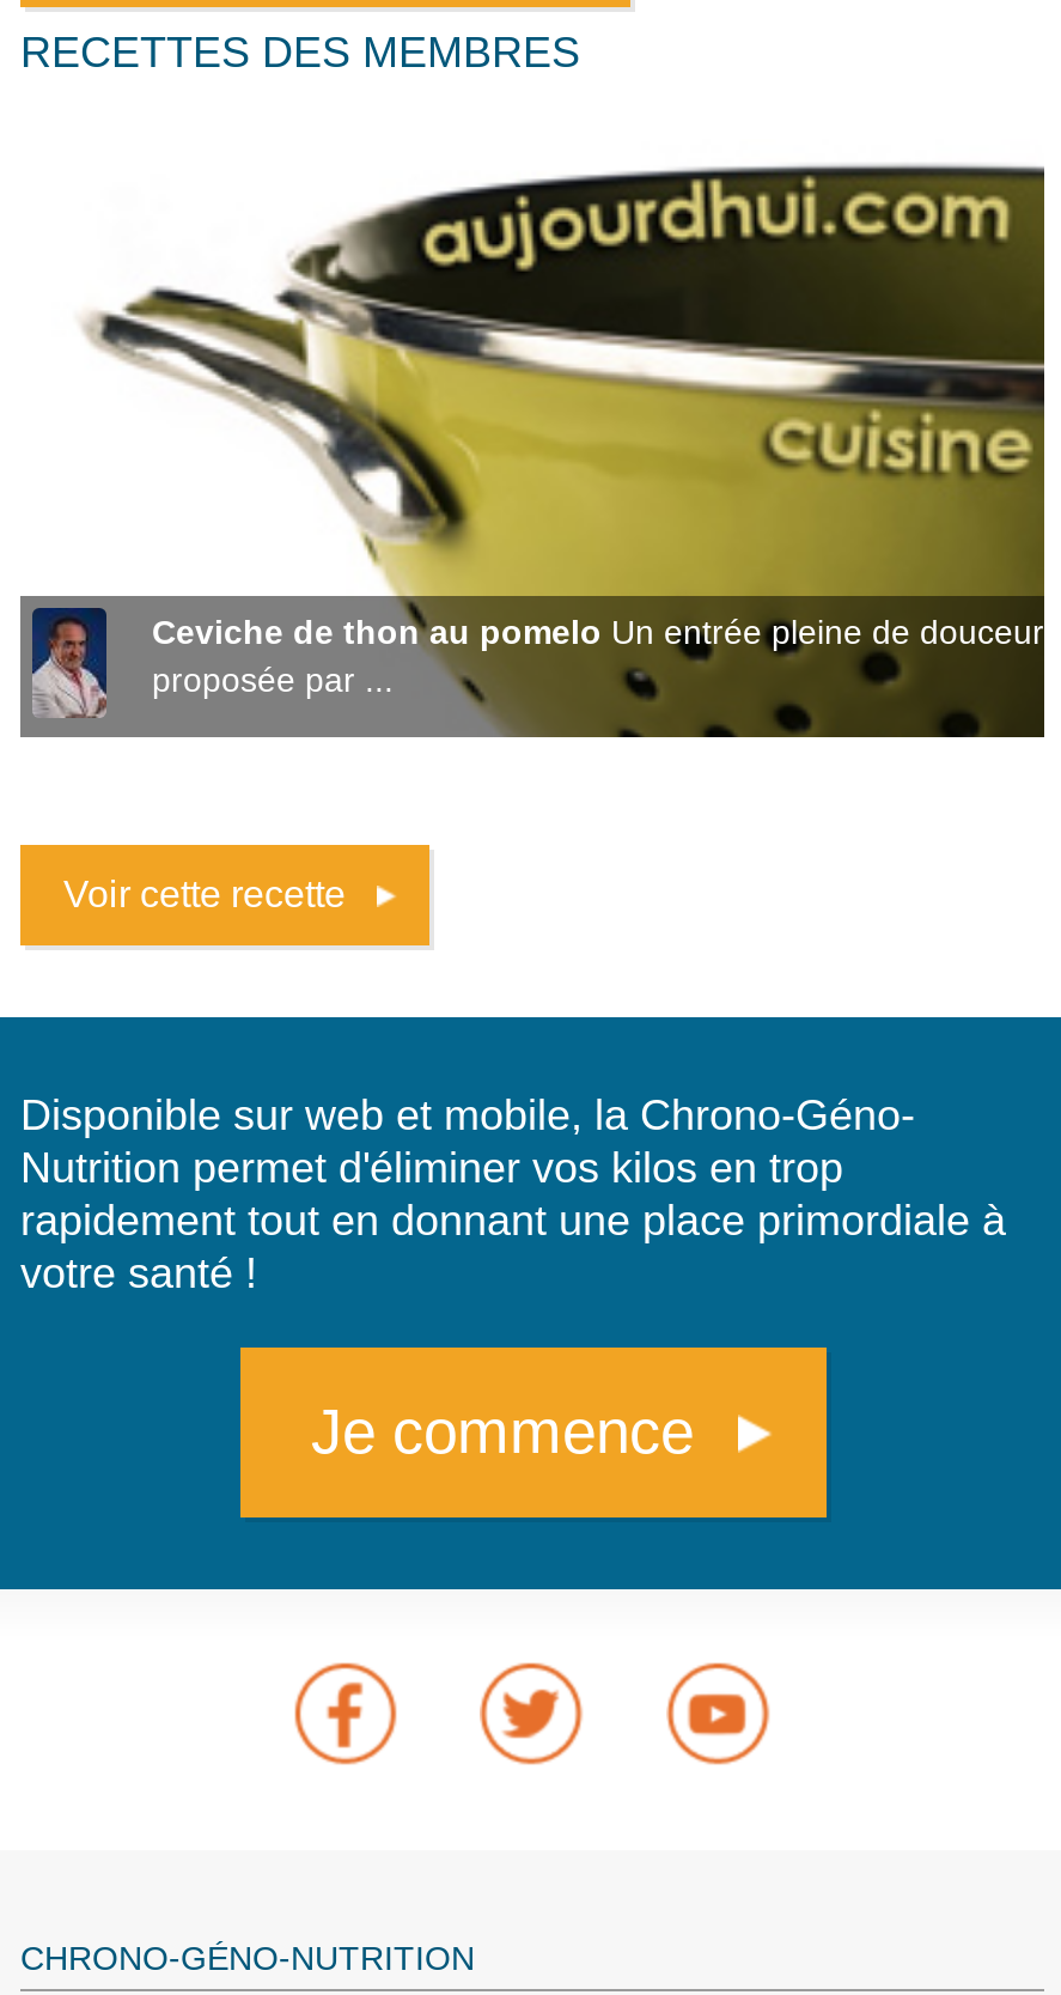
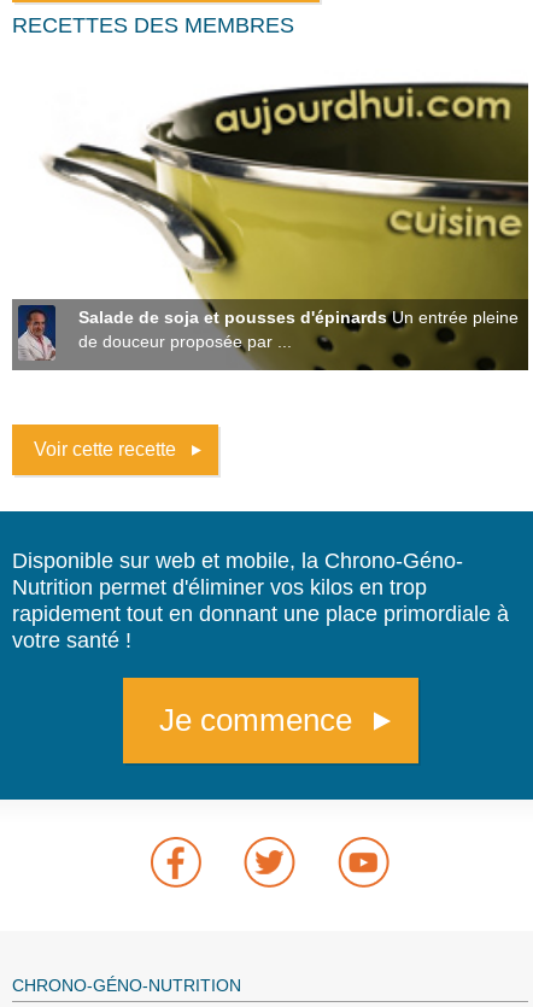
- Ceviche de thon au pomelo Un entrée pleine de douceur
- proposée par ...
+ Salade de soja et pousses d'épinards Un entrée pleine
+ de douceur proposée par ...
